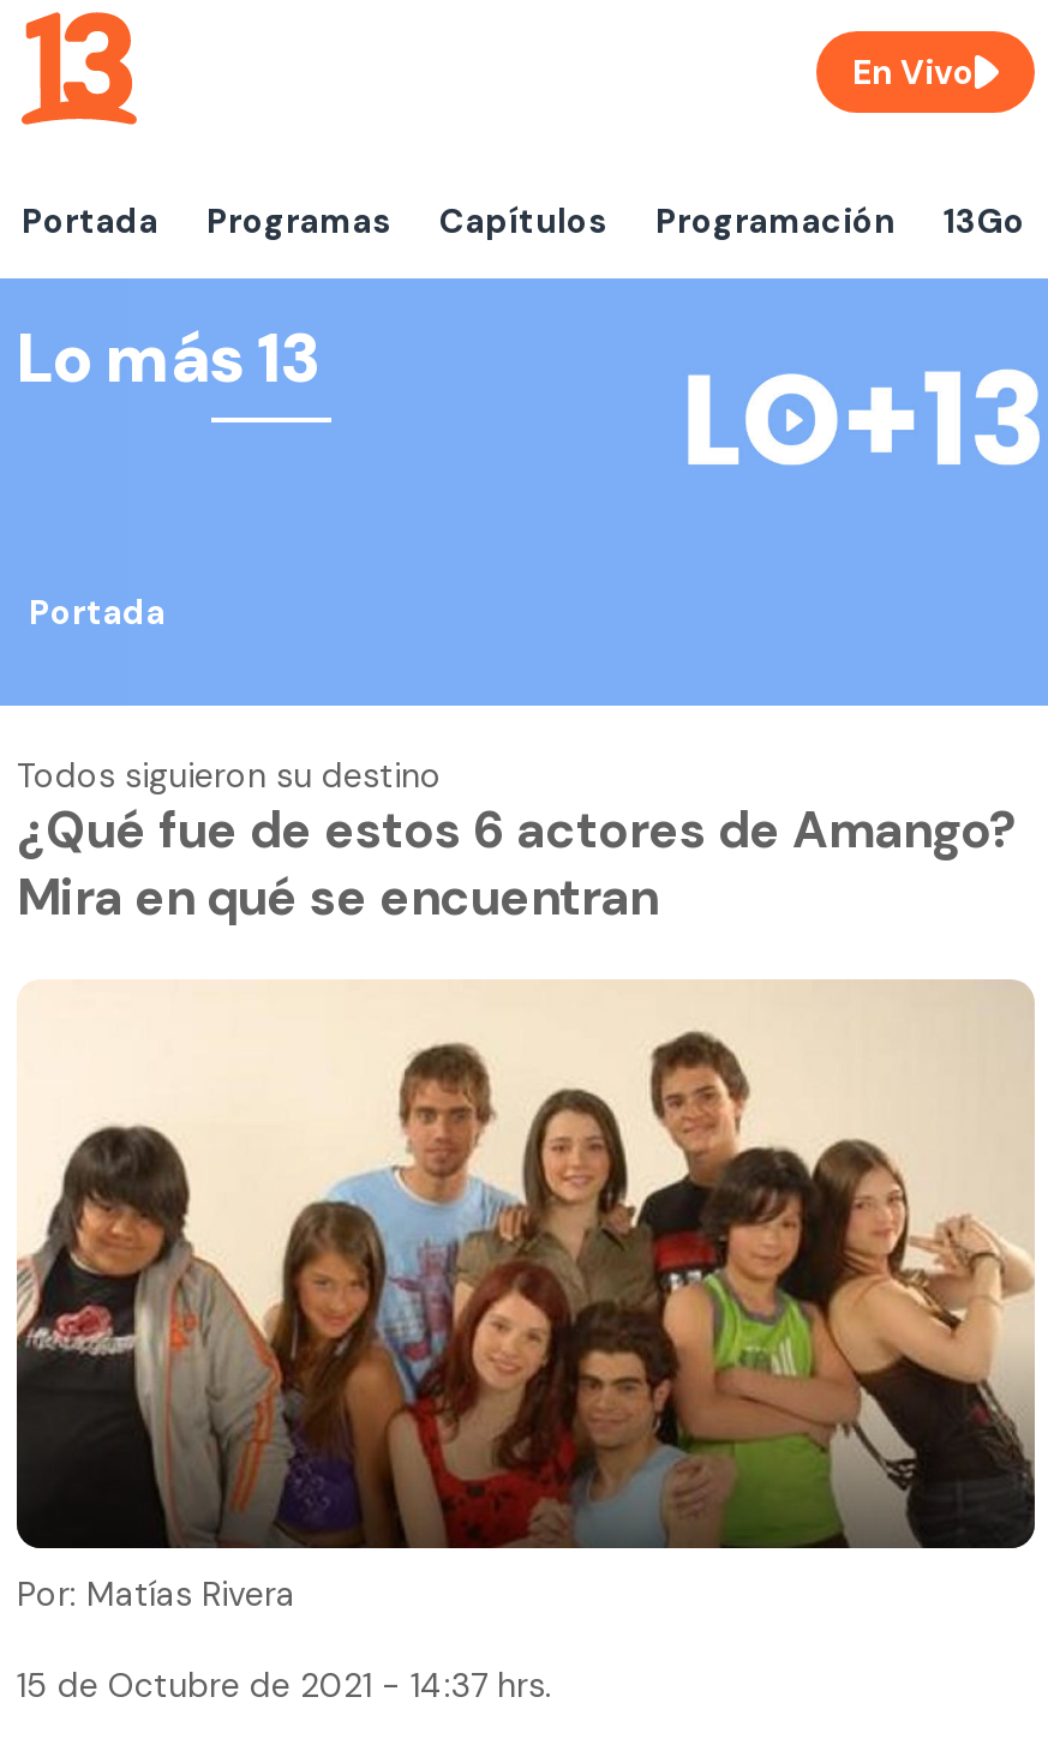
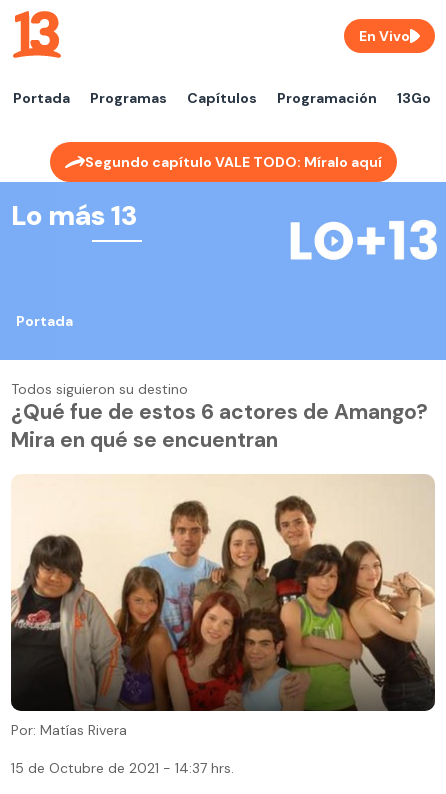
+ Segundo capítulo VALE TODO: Míralo aquí
